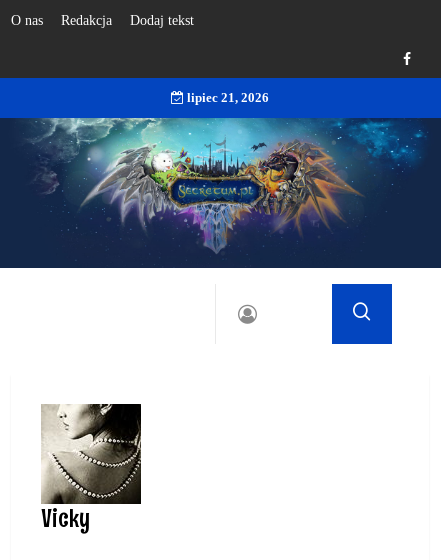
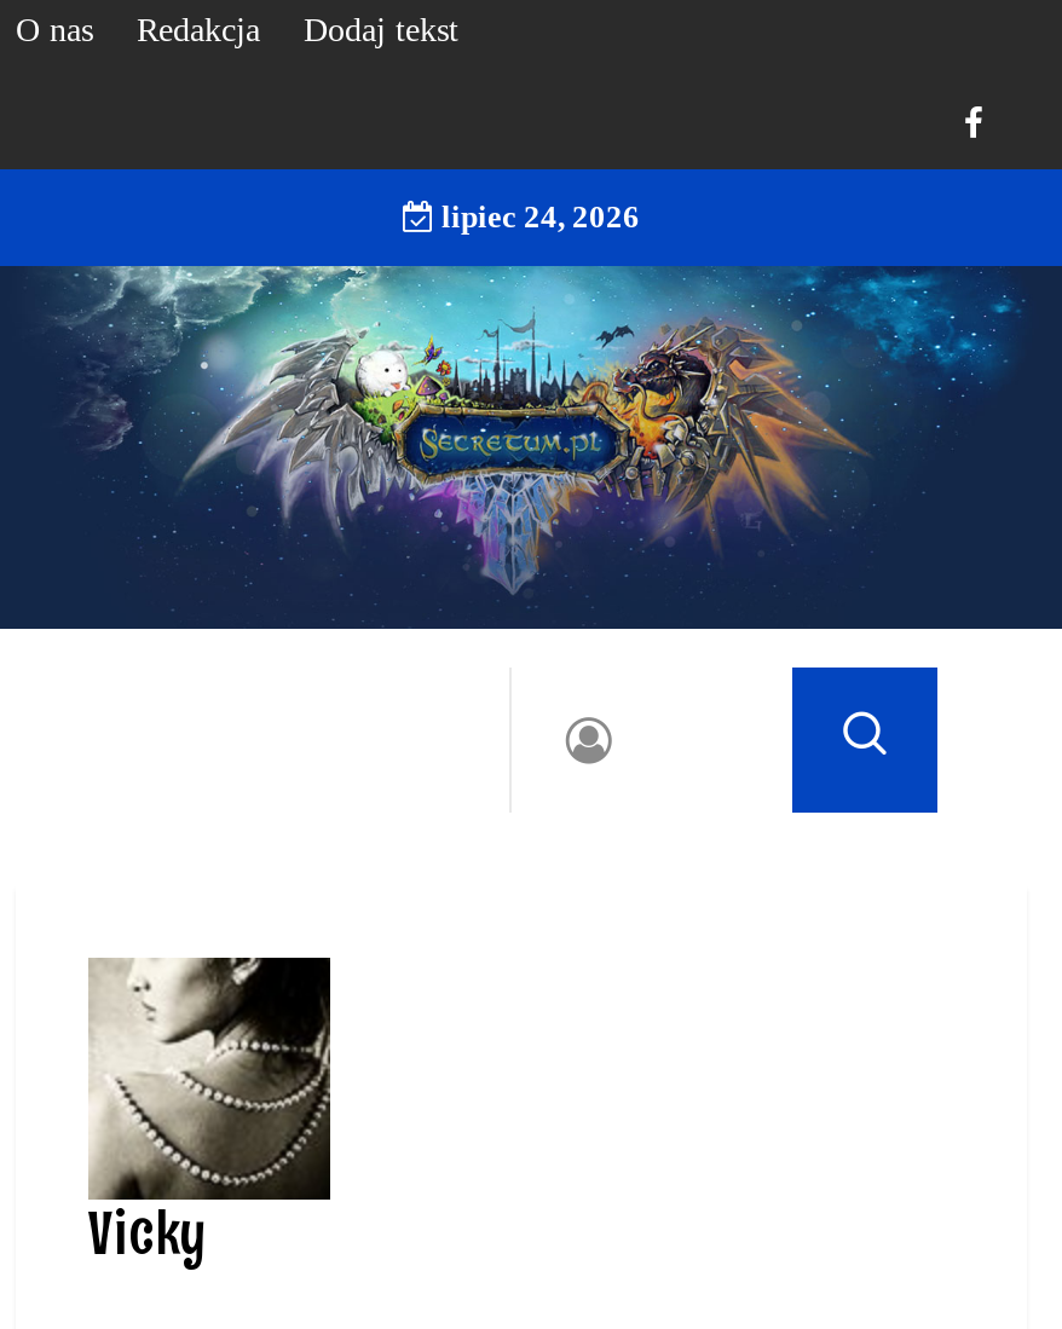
- lipiec 21, 2026
+ lipiec 24, 2026
